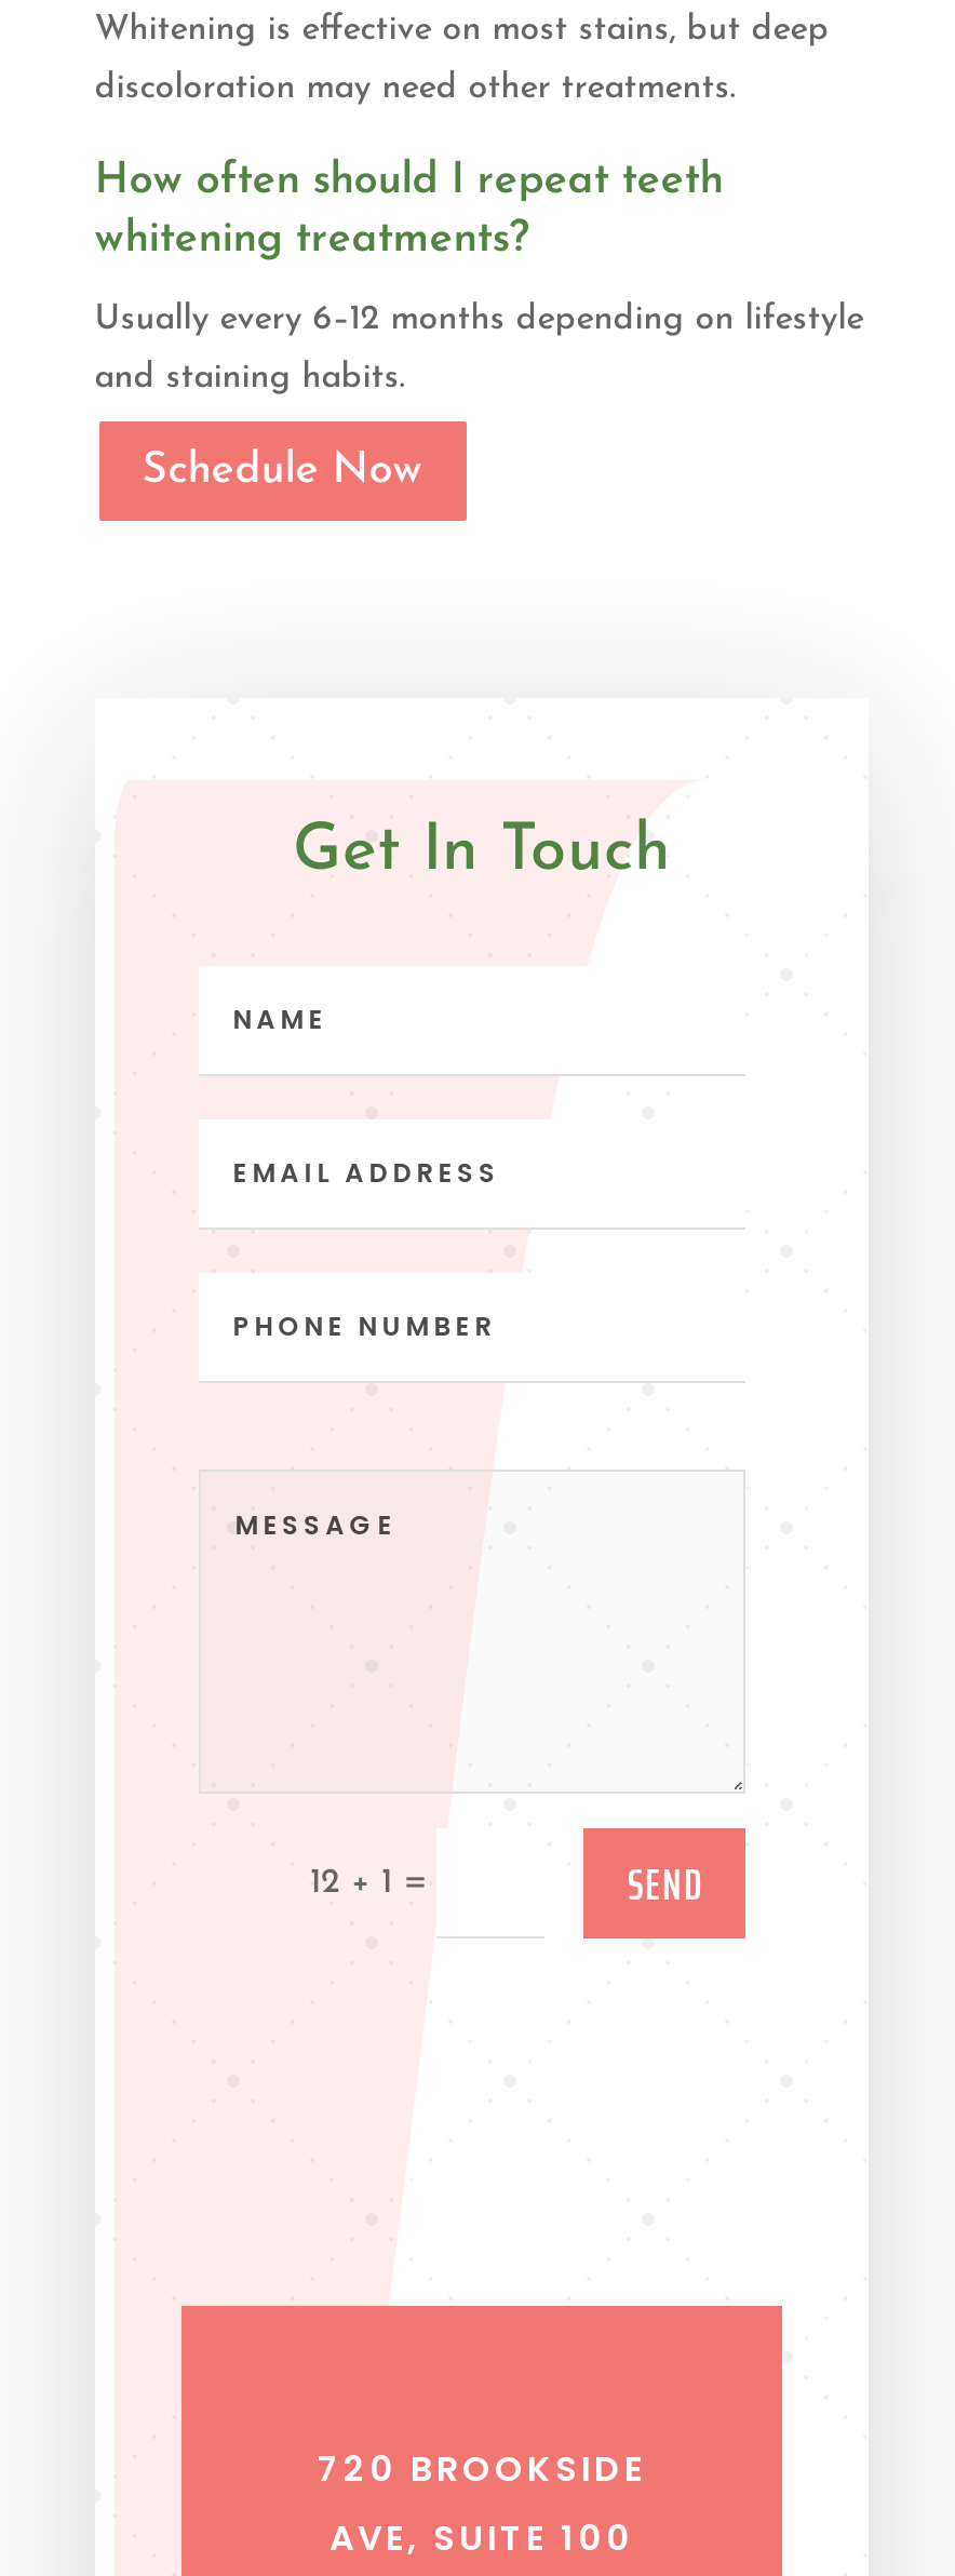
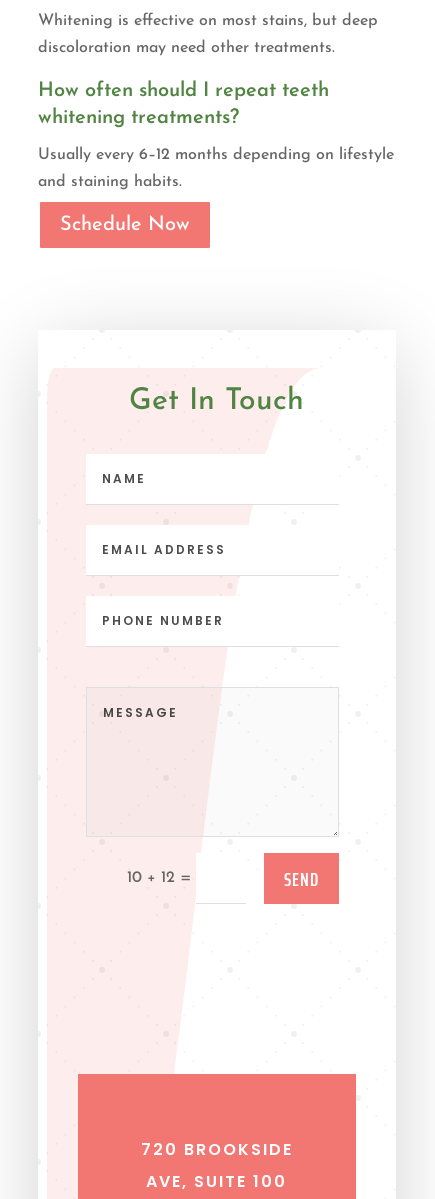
- 12 + 1 =
+ 10 + 12 =
